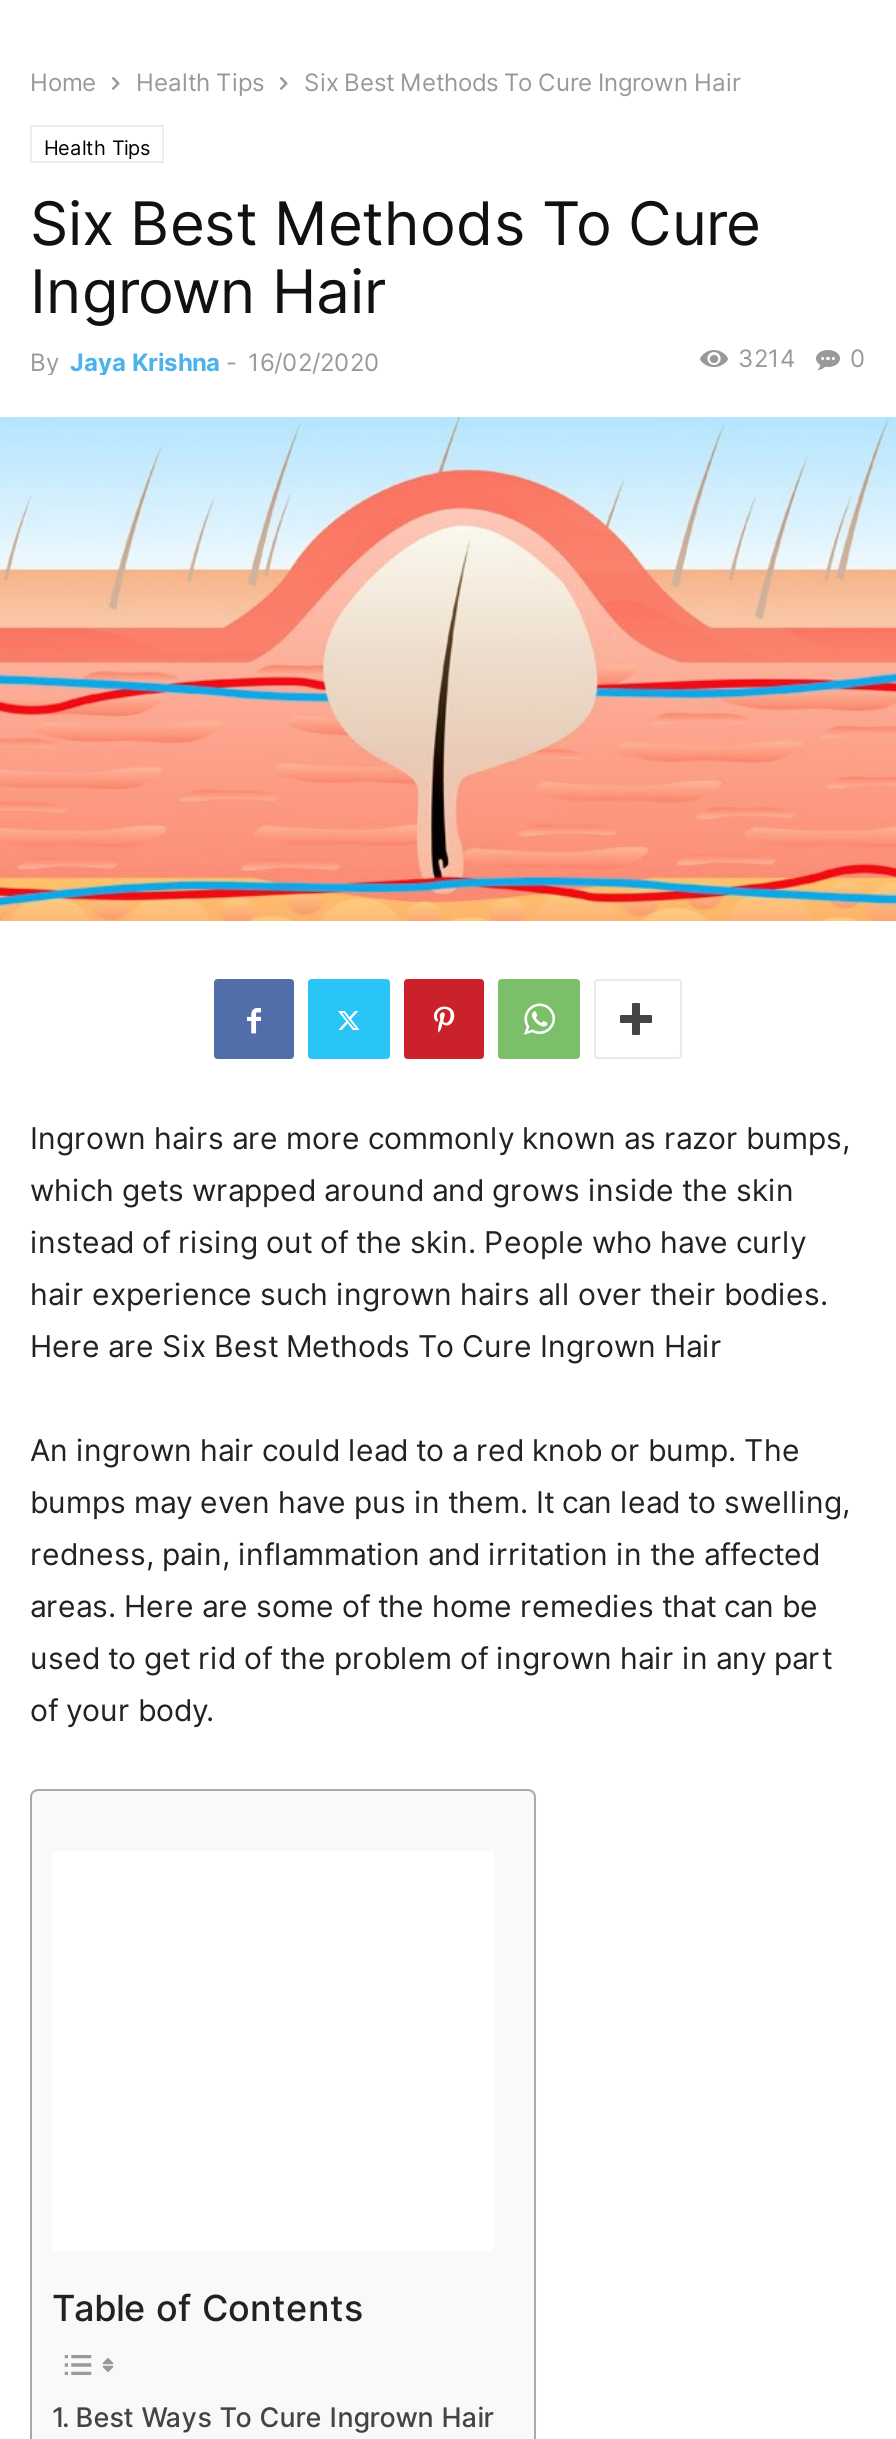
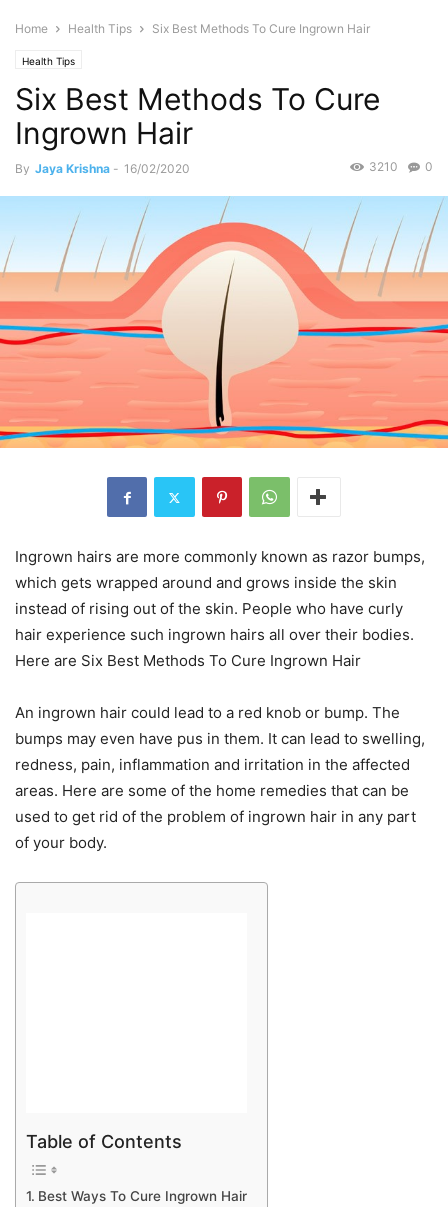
- 3214 0
+ 3210 0
